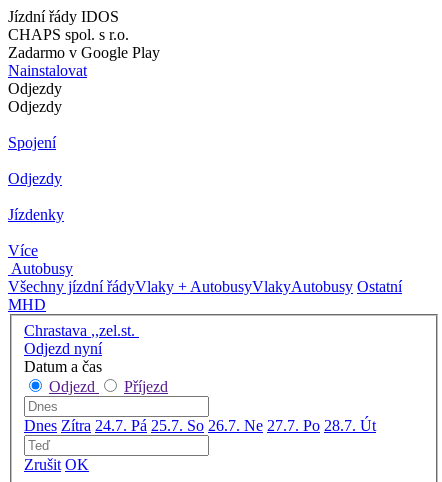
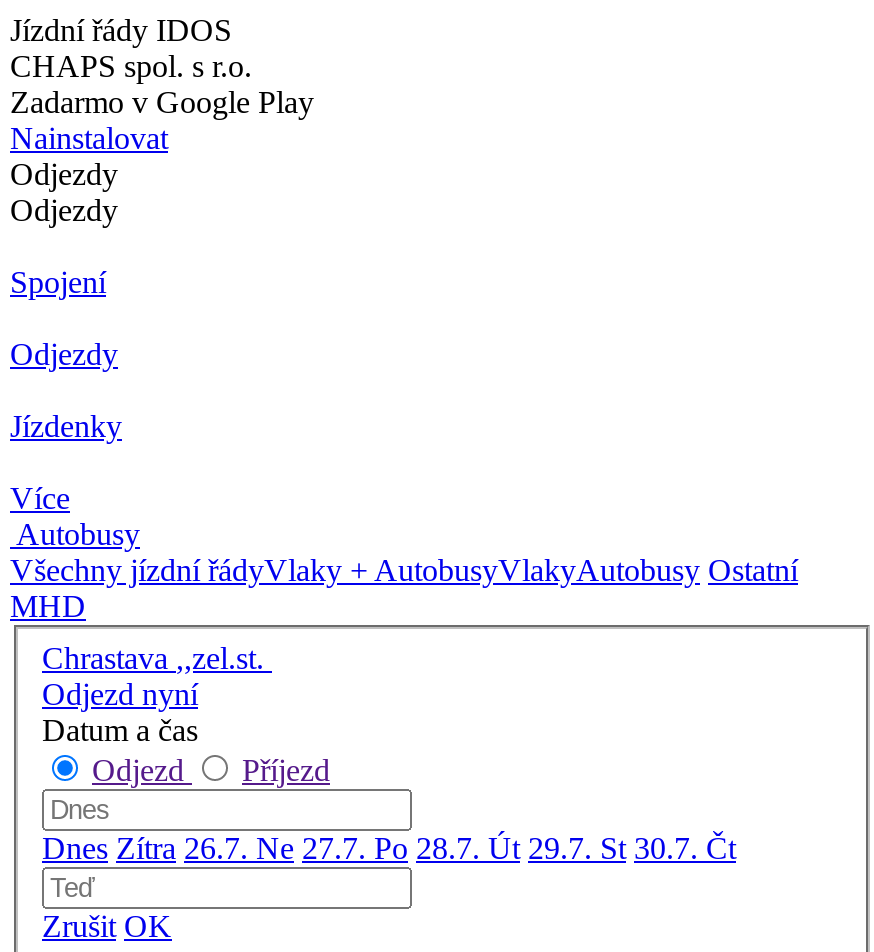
- Dnes Zítra 24.7. Pá 25.7. So 26.7. Ne 27.7. Po 28.7. Út
+ Dnes Zítra 26.7. Ne 27.7. Po 28.7. Út 29.7. St 30.7. Čt
